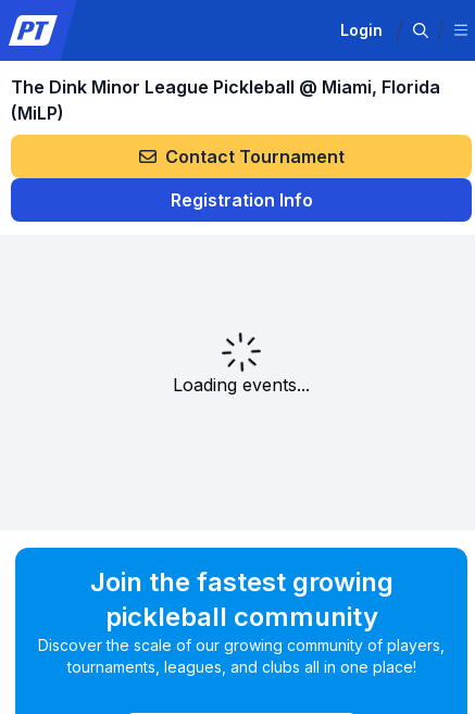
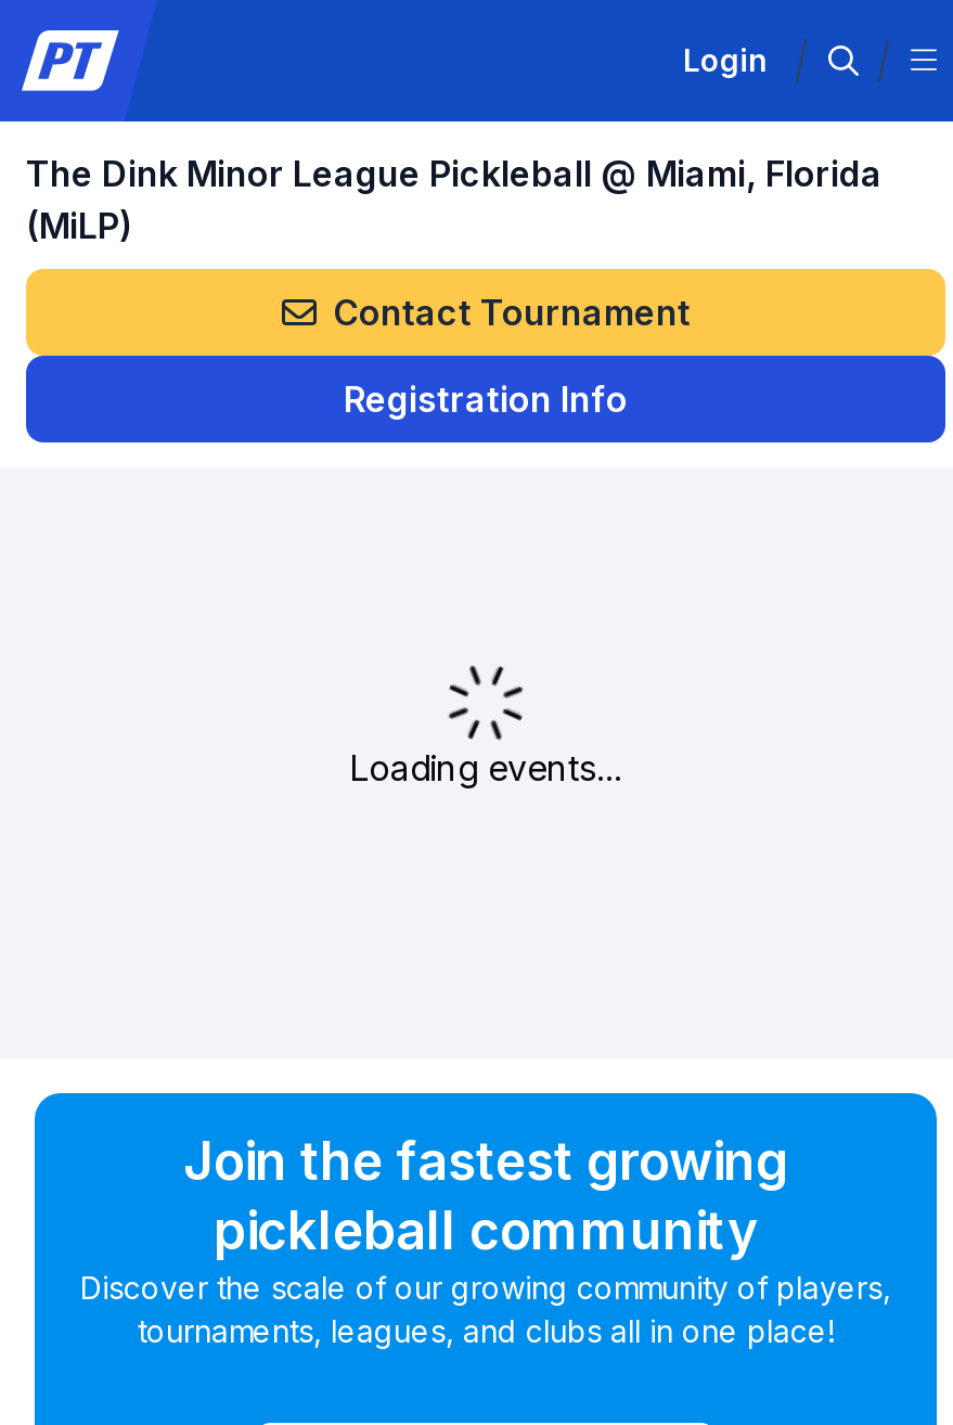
- [image]
+ [image]
